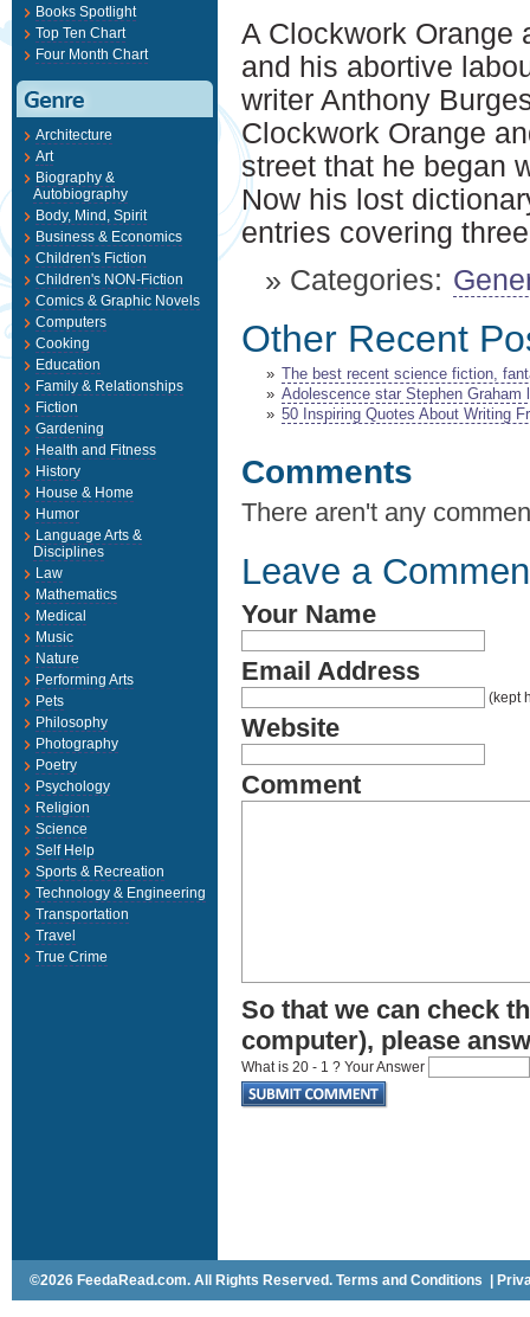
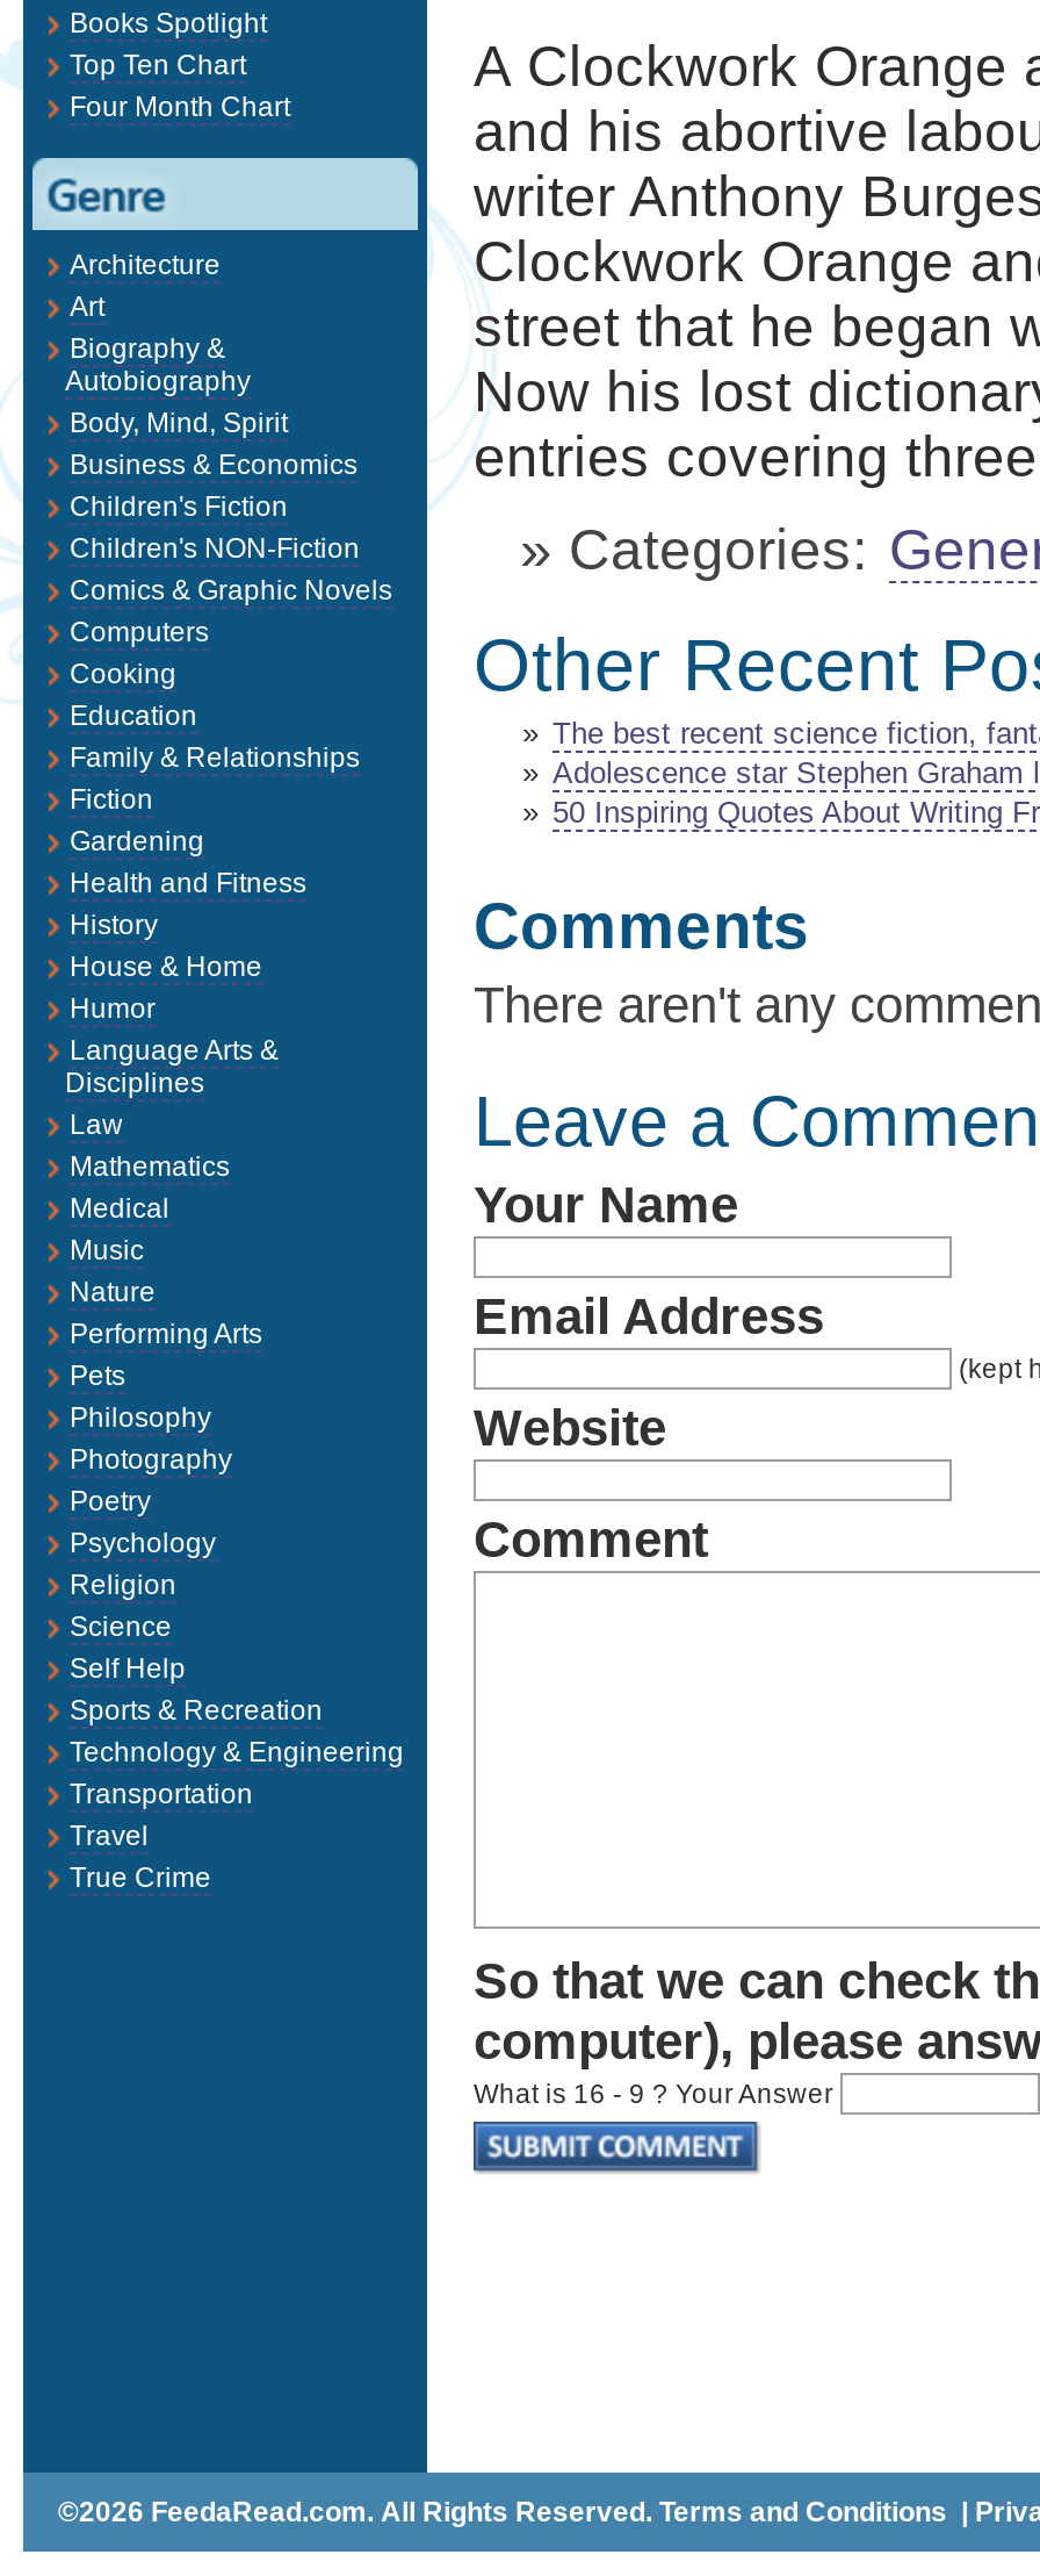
- What is 20 - 1 ? Your Answer
+ What is 16 - 9 ? Your Answer
